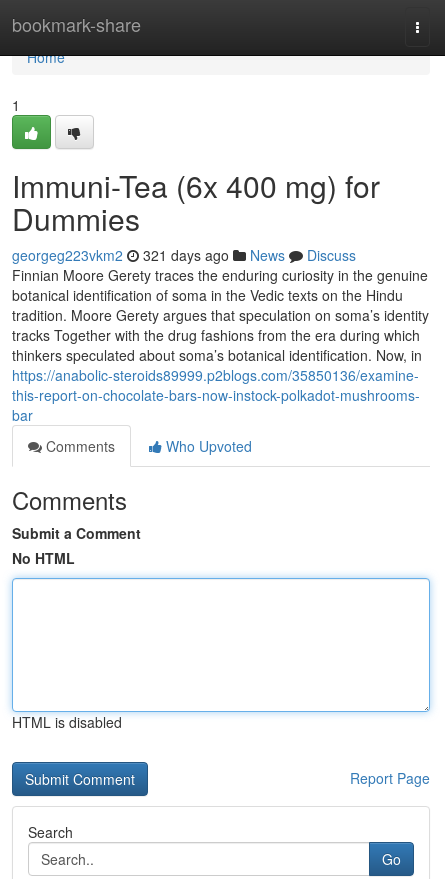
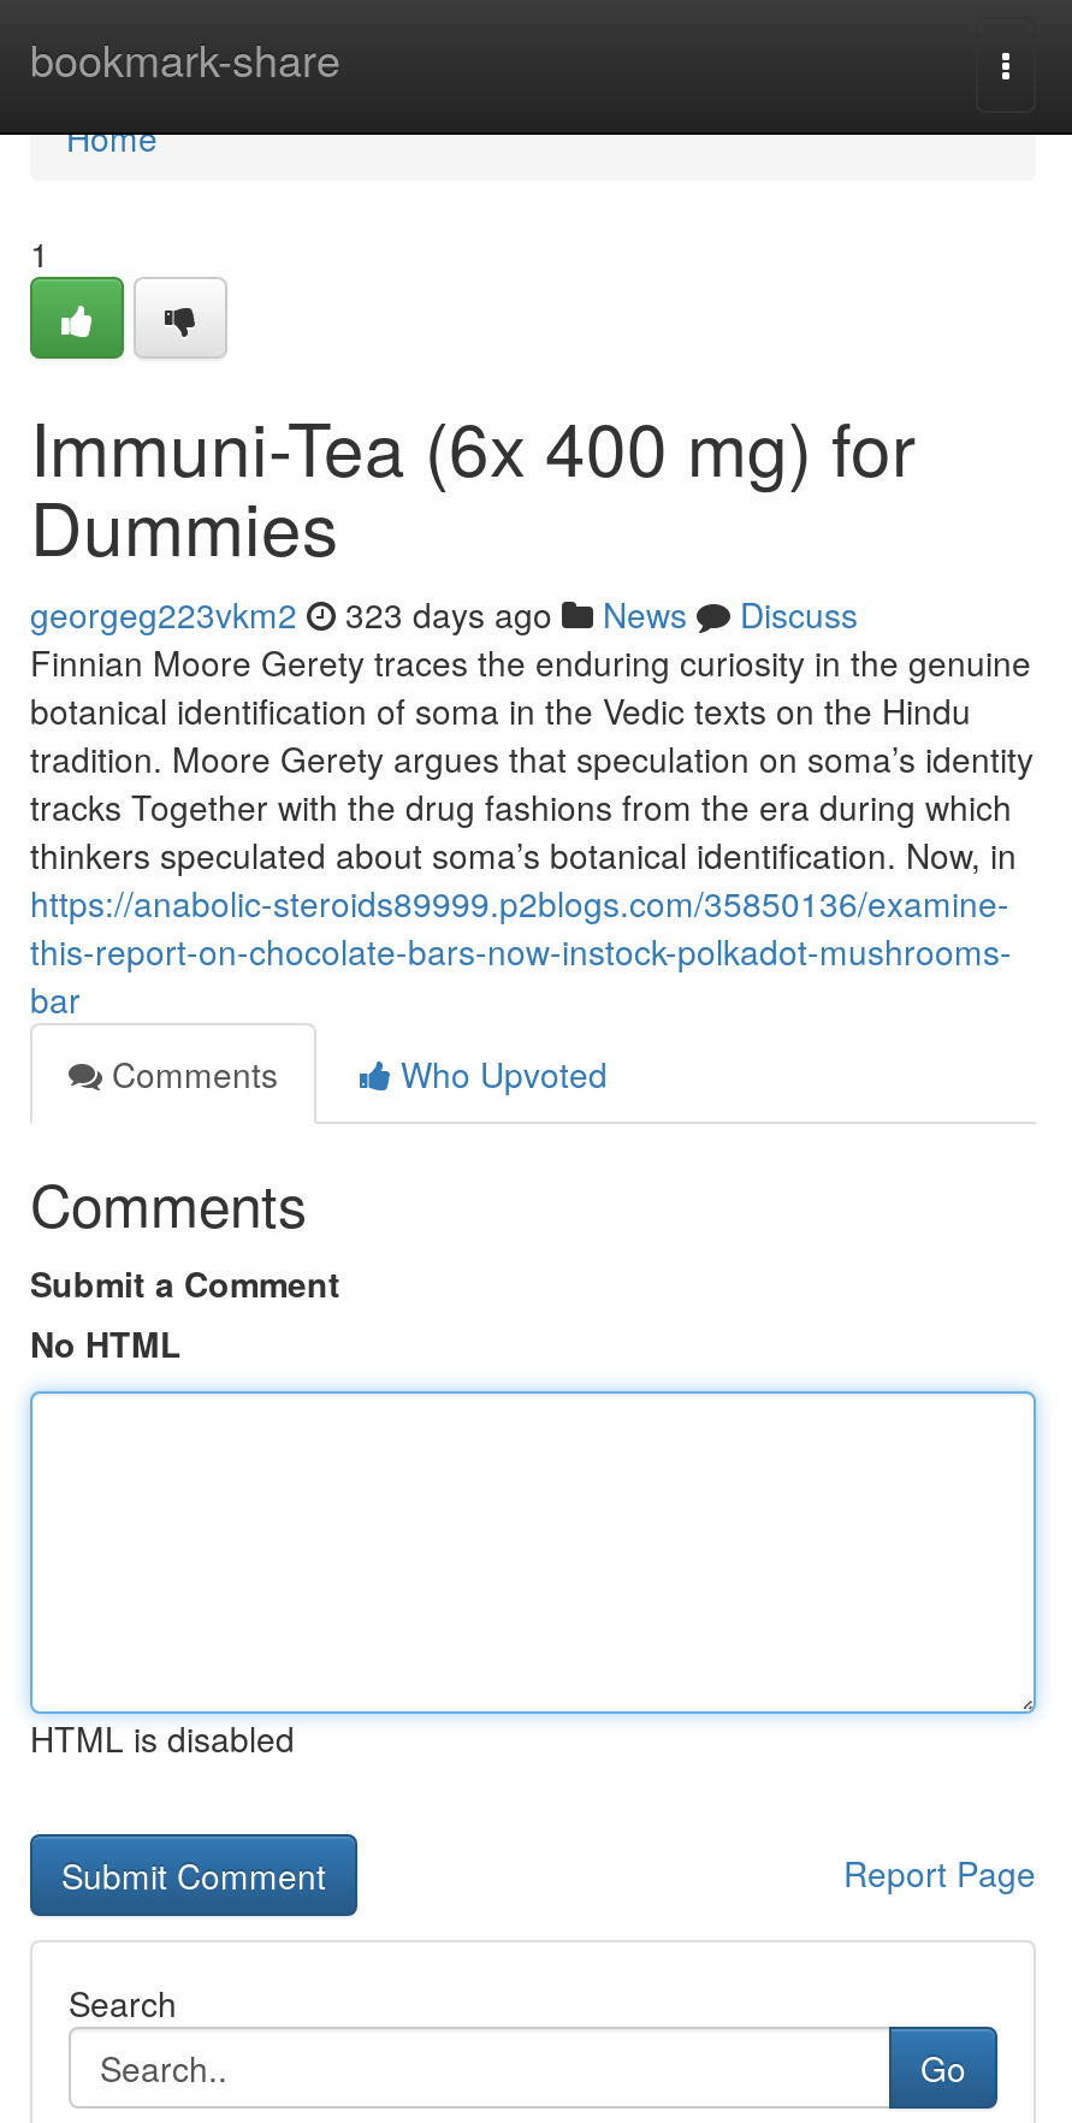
- georgeg223vkm2 321 days ago News Discuss
+ georgeg223vkm2 323 days ago News Discuss
